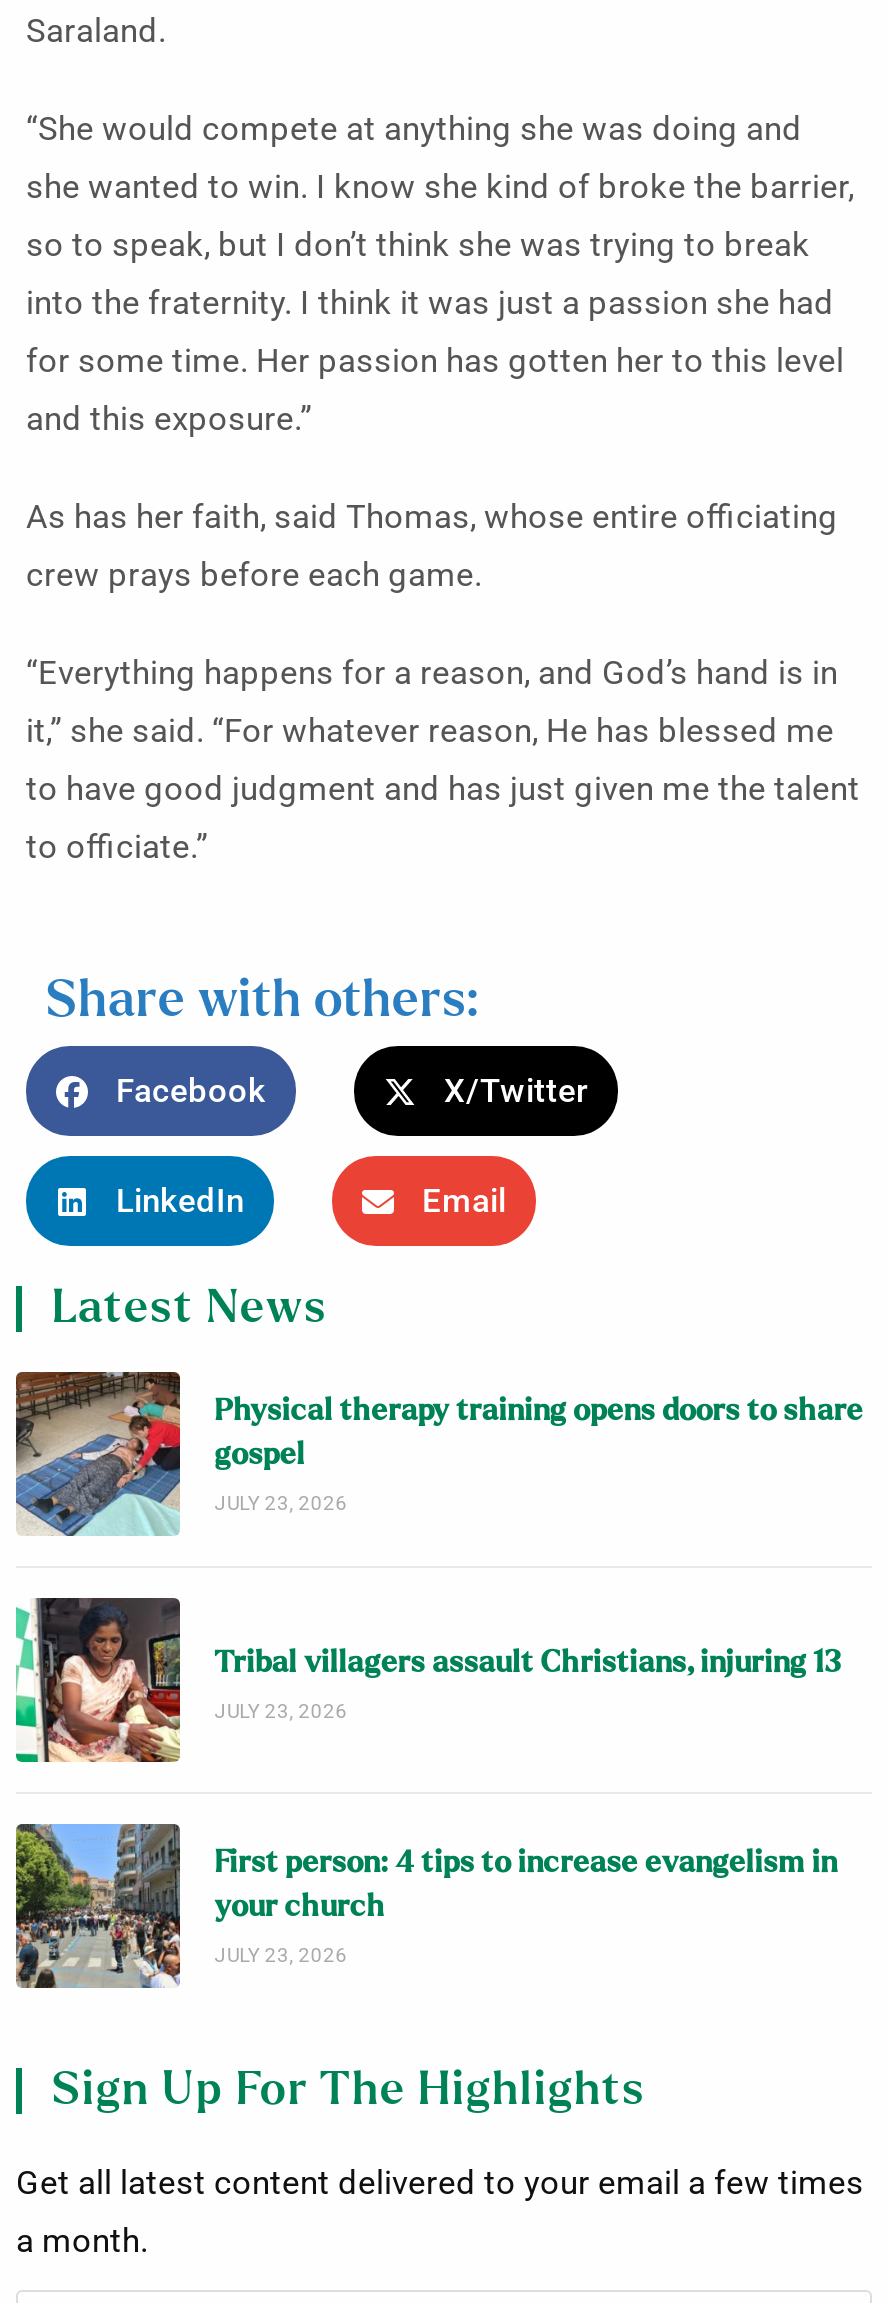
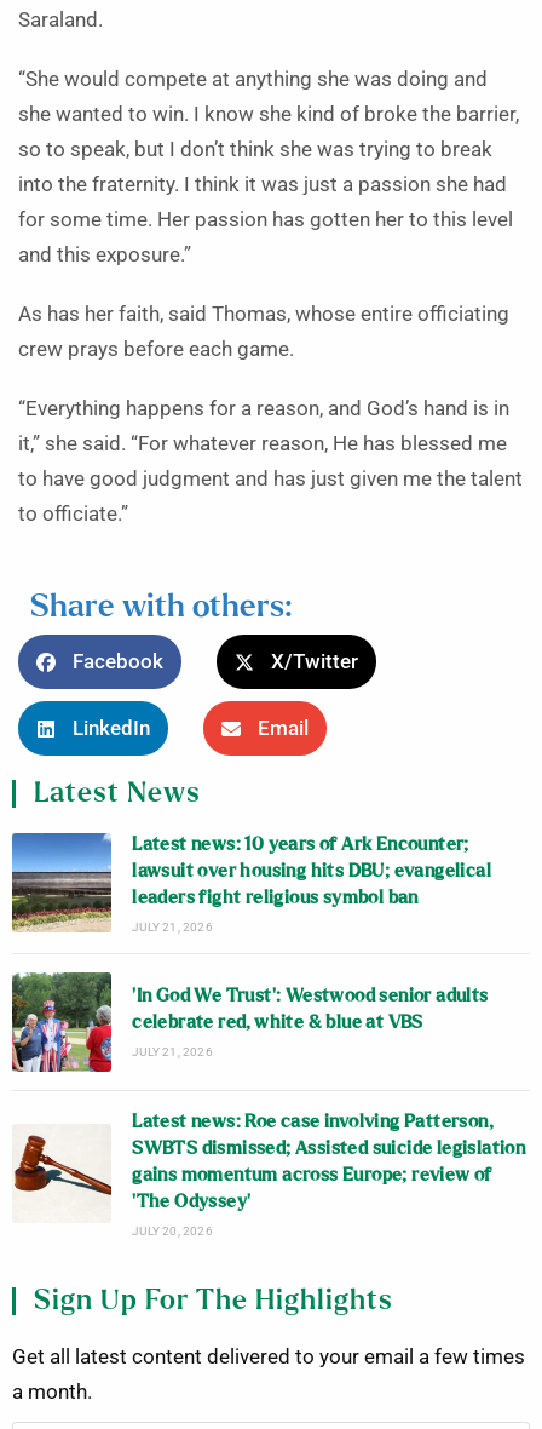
- [image]
- Physical therapy training opens doors to share
- gospel
- JULY 23, 2026
+ [image]
+ Latest news: 10 years of Ark Encounter;
+ lawsuit over housing hits DBU; evangelical
+ leaders fight religious symbol ban
+ JULY 21, 2026

- [image]
- Tribal villagers assault Christians, injuring 13
- JULY 23, 2026
+ [image]
+ ‘In God We Trust’: Westwood senior adults
+ celebrate red, white & blue at VBS
+ JULY 21, 2026

- [image]
- First person: 4 tips to increase evangelism in
- your church
- JULY 23, 2026
+ [image]
+ Latest news: Roe case involving Patterson,
+ SWBTS dismissed; Assisted suicide legislation
+ gains momentum across Europe; review of
+ ‘The Odyssey’
+ JULY 20, 2026
